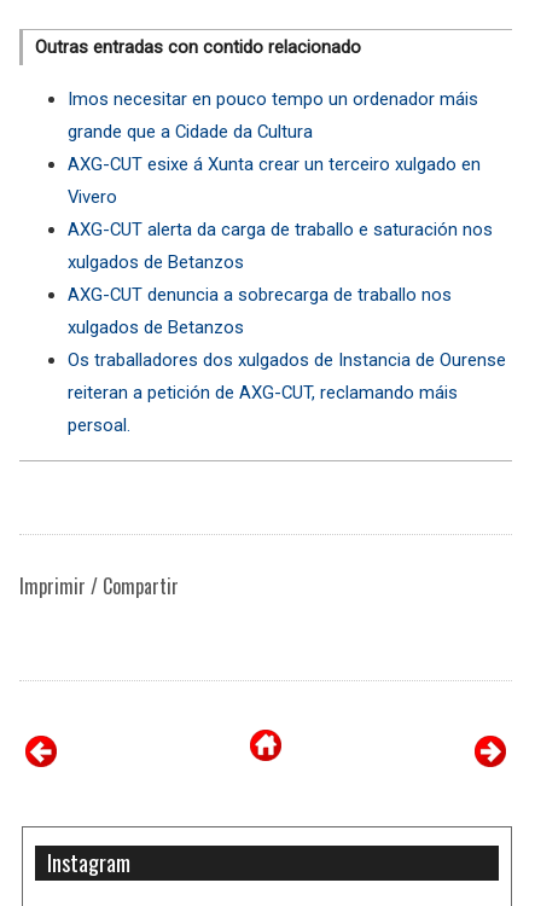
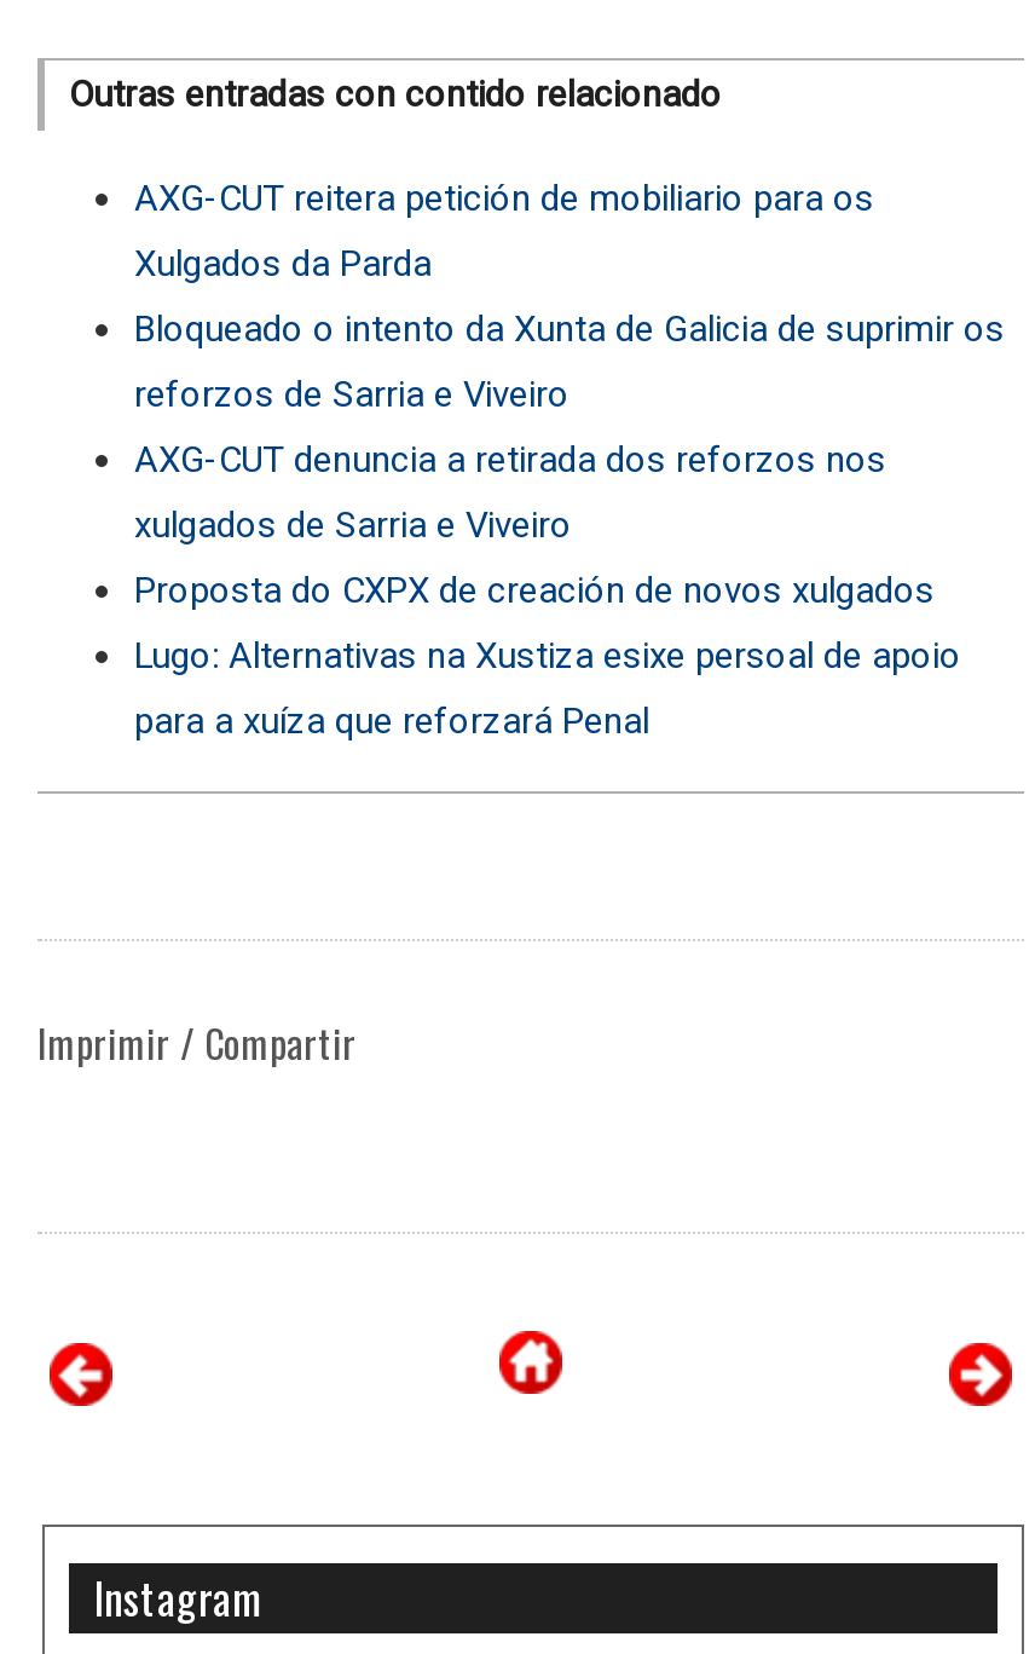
- Imos necesitar en pouco tempo un ordenador máis
- grande que a Cidade da Cultura
- AXG-CUT esixe á Xunta crear un terceiro xulgado en
- Vivero
- AXG-CUT alerta da carga de traballo e saturación nos
- xulgados de Betanzos
- AXG-CUT denuncia a sobrecarga de traballo nos
- xulgados de Betanzos
- Os traballadores dos xulgados de Instancia de Ourense
- reiteran a petición de AXG-CUT, reclamando máis
- persoal.
+ AXG-CUT reitera petición de mobiliario para os
+ Xulgados da Parda
+ Bloqueado o intento da Xunta de Galicia de suprimir os
+ reforzos de Sarria e Viveiro
+ AXG-CUT denuncia a retirada dos reforzos nos
+ xulgados de Sarria e Viveiro
+ Proposta do CXPX de creación de novos xulgados
+ Lugo: Alternativas na Xustiza esixe persoal de apoio
+ para a xuíza que reforzará Penal
